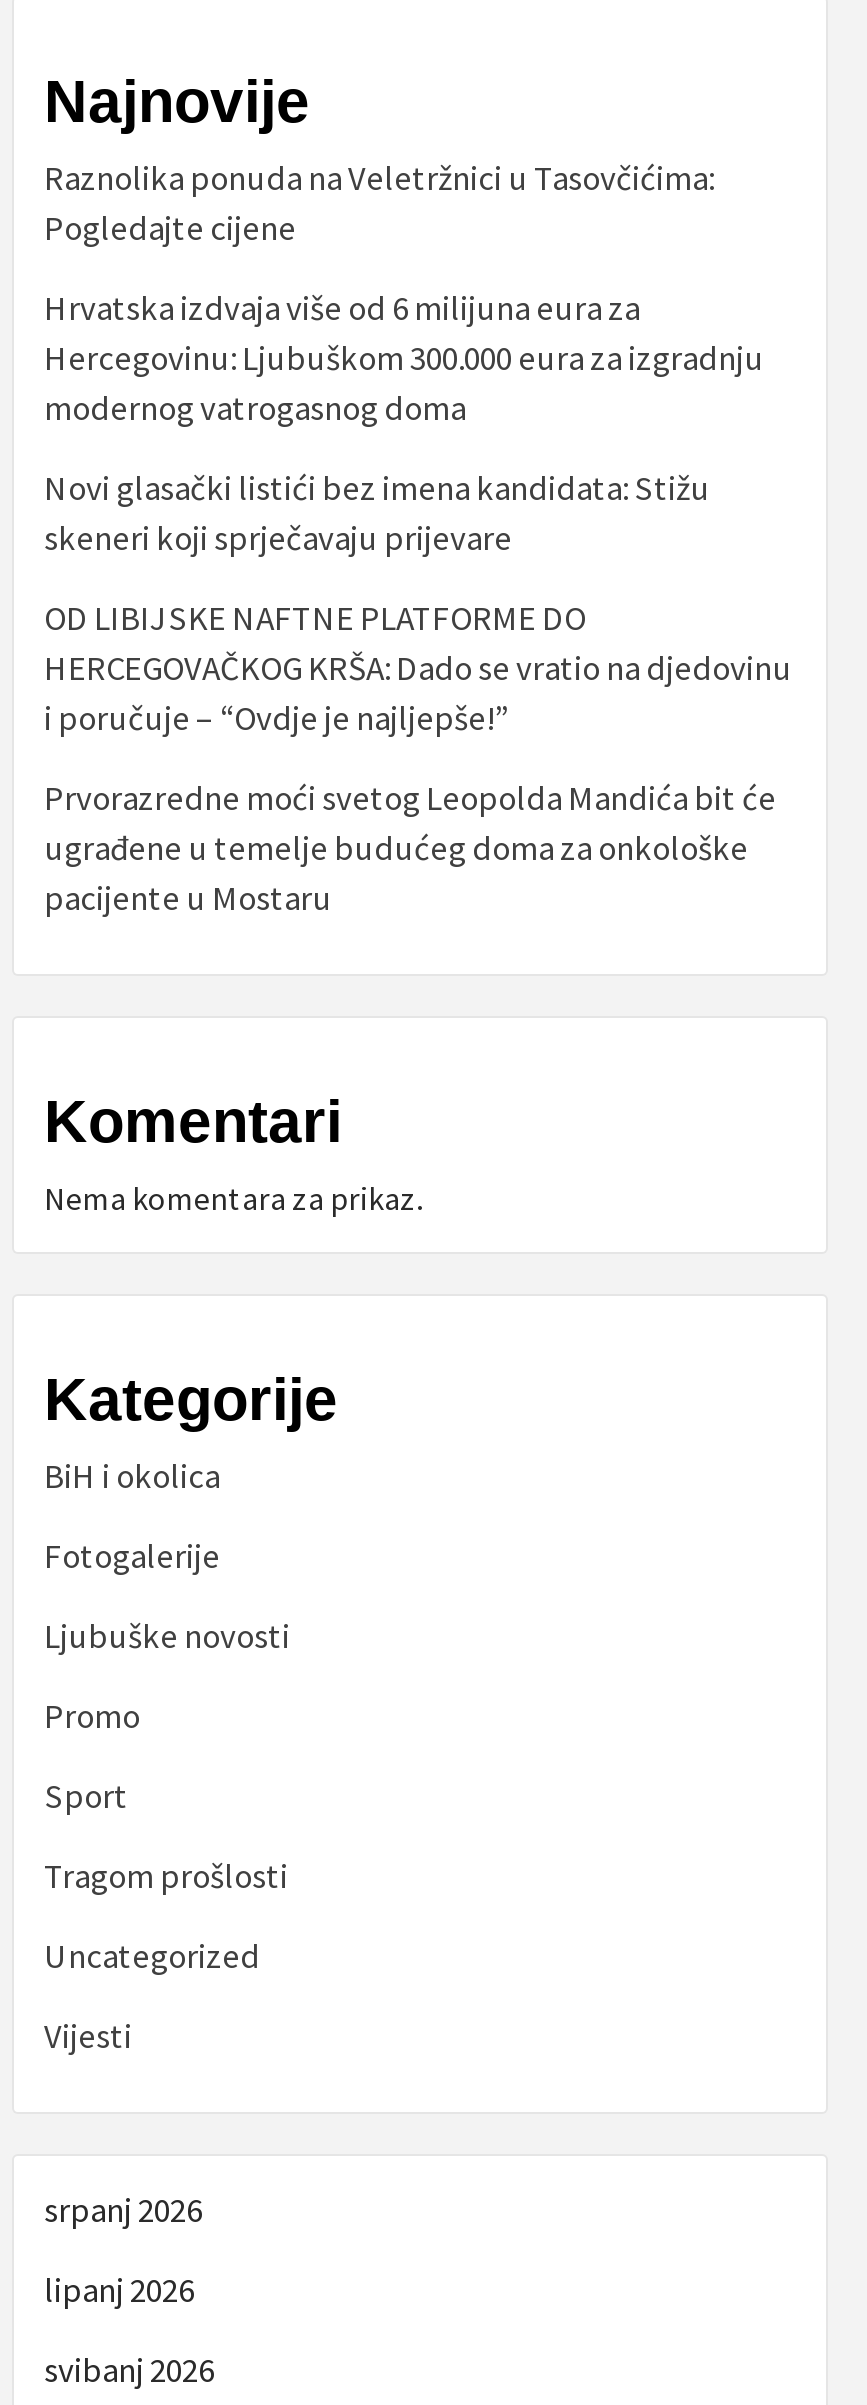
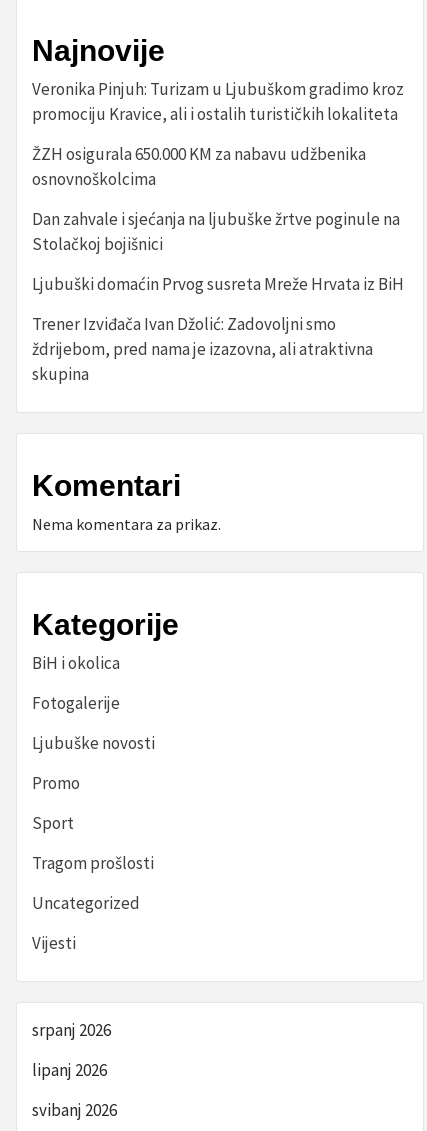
- Raznolika ponuda na Veletržnici u Tasovčićima:
- Pogledajte cijene
+ Veronika Pinjuh: Turizam u Ljubuškom gradimo kroz
+ promociju Kravice, ali i ostalih turističkih lokaliteta

- Hrvatska izdvaja više od 6 milijuna eura za
- Hercegovinu: Ljubuškom 300.000 eura za izgradnju
- modernog vatrogasnog doma
+ ŽZH osigurala 650.000 KM za nabavu udžbenika
+ osnovnoškolcima

- Novi glasački listići bez imena kandidata: Stižu
- skeneri koji sprječavaju prijevare
+ Dan zahvale i sjećanja na ljubuške žrtve poginule na
+ Stolačkoj bojišnici

- OD LIBIJSKE NAFTNE PLATFORME DO
- HERCEGOVAČKOG KRŠA: Dado se vratio na djedovinu
- i poručuje – “Ovdje je najljepše!”
+ Ljubuški domaćin Prvog susreta Mreže Hrvata iz BiH

- Prvorazredne moći svetog Leopolda Mandića bit će
- ugrađene u temelje budućeg doma za onkološke
- pacijente u Mostaru
+ Trener Izviđača Ivan Džolić: Zadovoljni smo
+ ždrijebom, pred nama je izazovna, ali atraktivna
+ skupina
